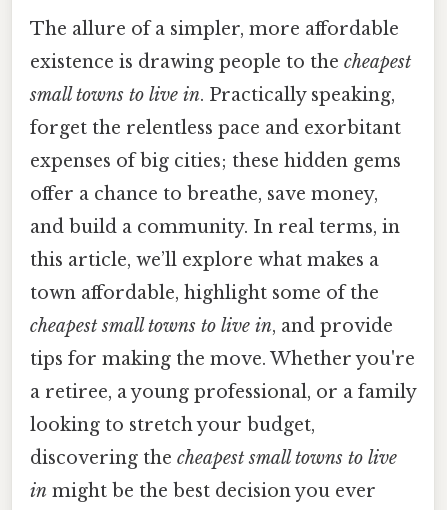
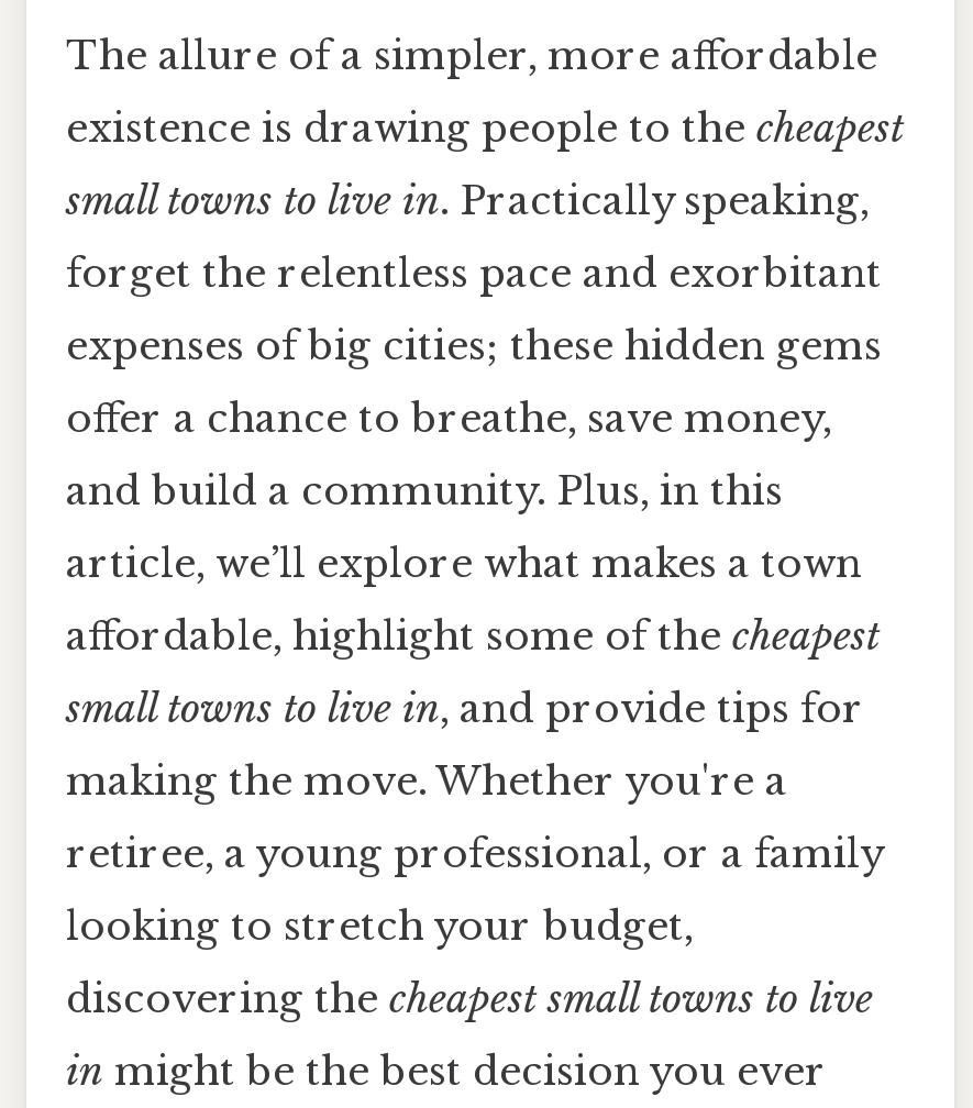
- and build a community. In real terms, in
+ and build a community. Plus, in this

- this article, we’ll explore what makes a
+ article, we’ll explore what makes a town

- town affordable, highlight some of the
+ affordable, highlight some of the cheapest

- cheapest small towns to live in, and provide
+ small towns to live in, and provide tips for

- tips for making the move. Whether you're
+ making the move. Whether you're a

- a retiree, a young professional, or a family
+ retiree, a young professional, or a family
